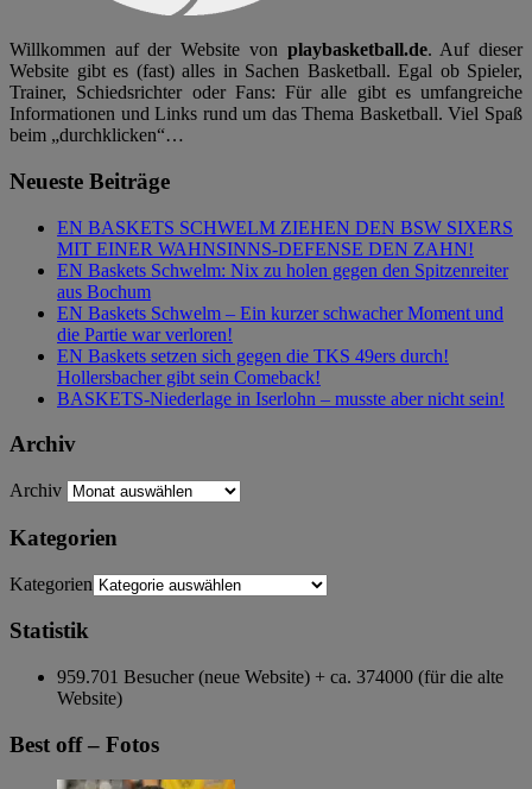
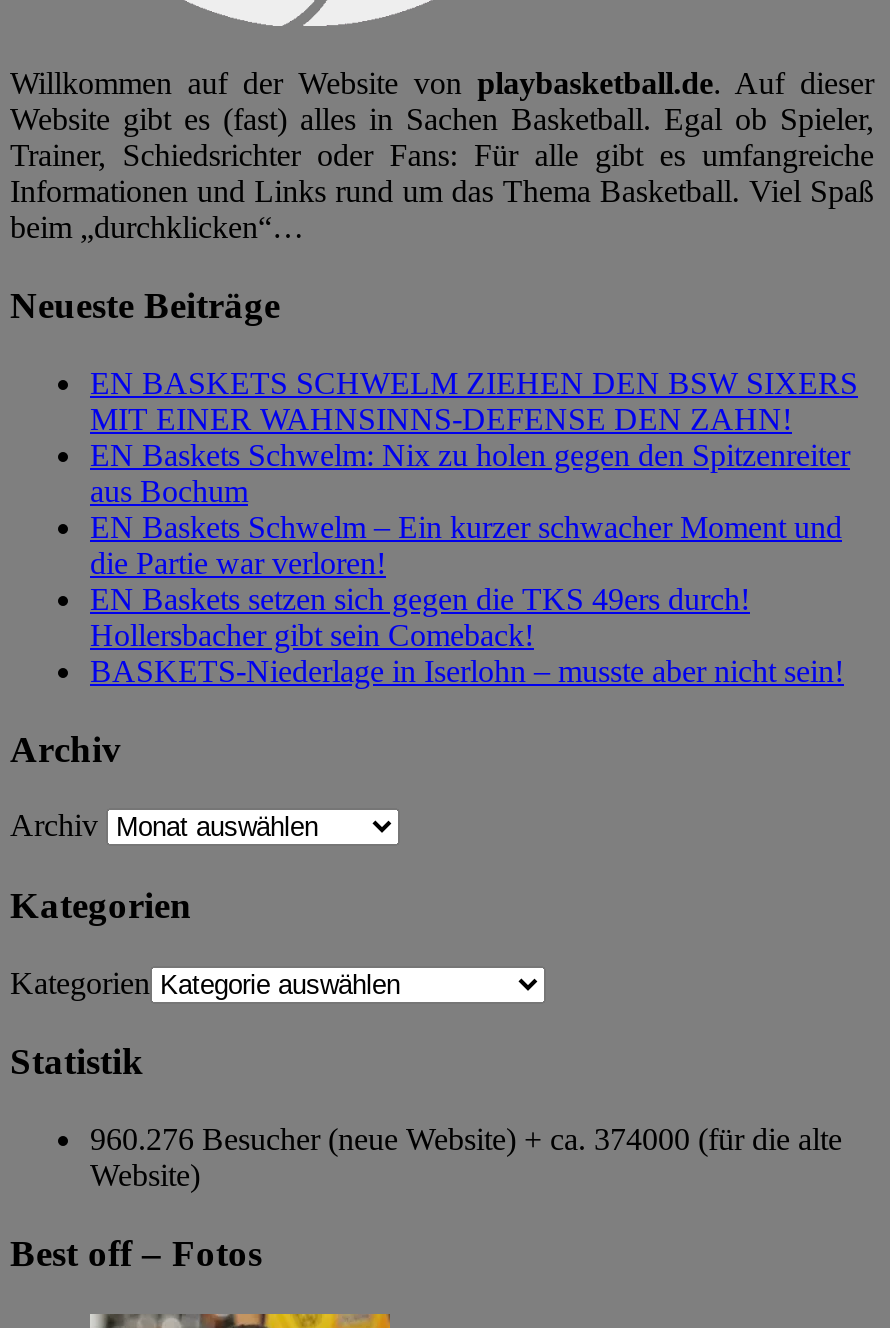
- 959.701 Besucher (neue Website) + ca. 374000 (für die alte
+ 960.276 Besucher (neue Website) + ca. 374000 (für die alte
